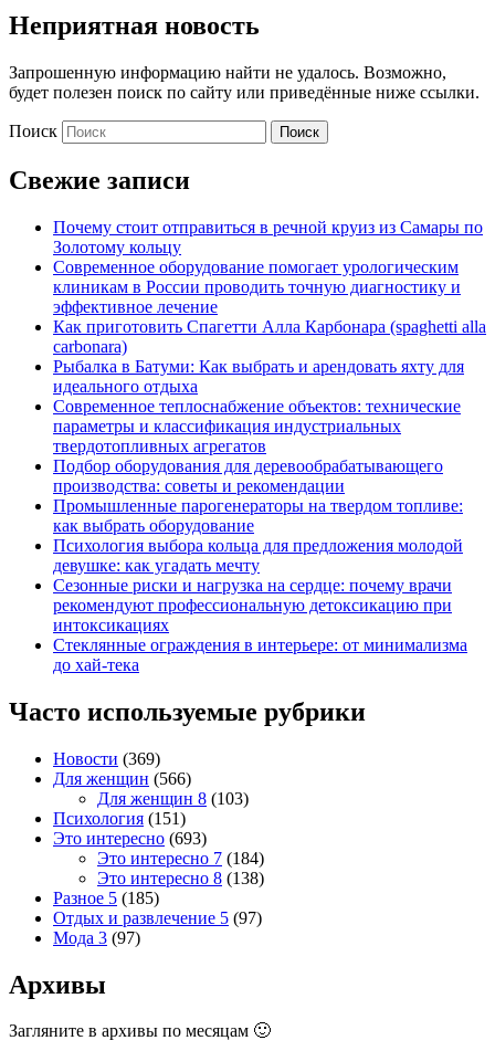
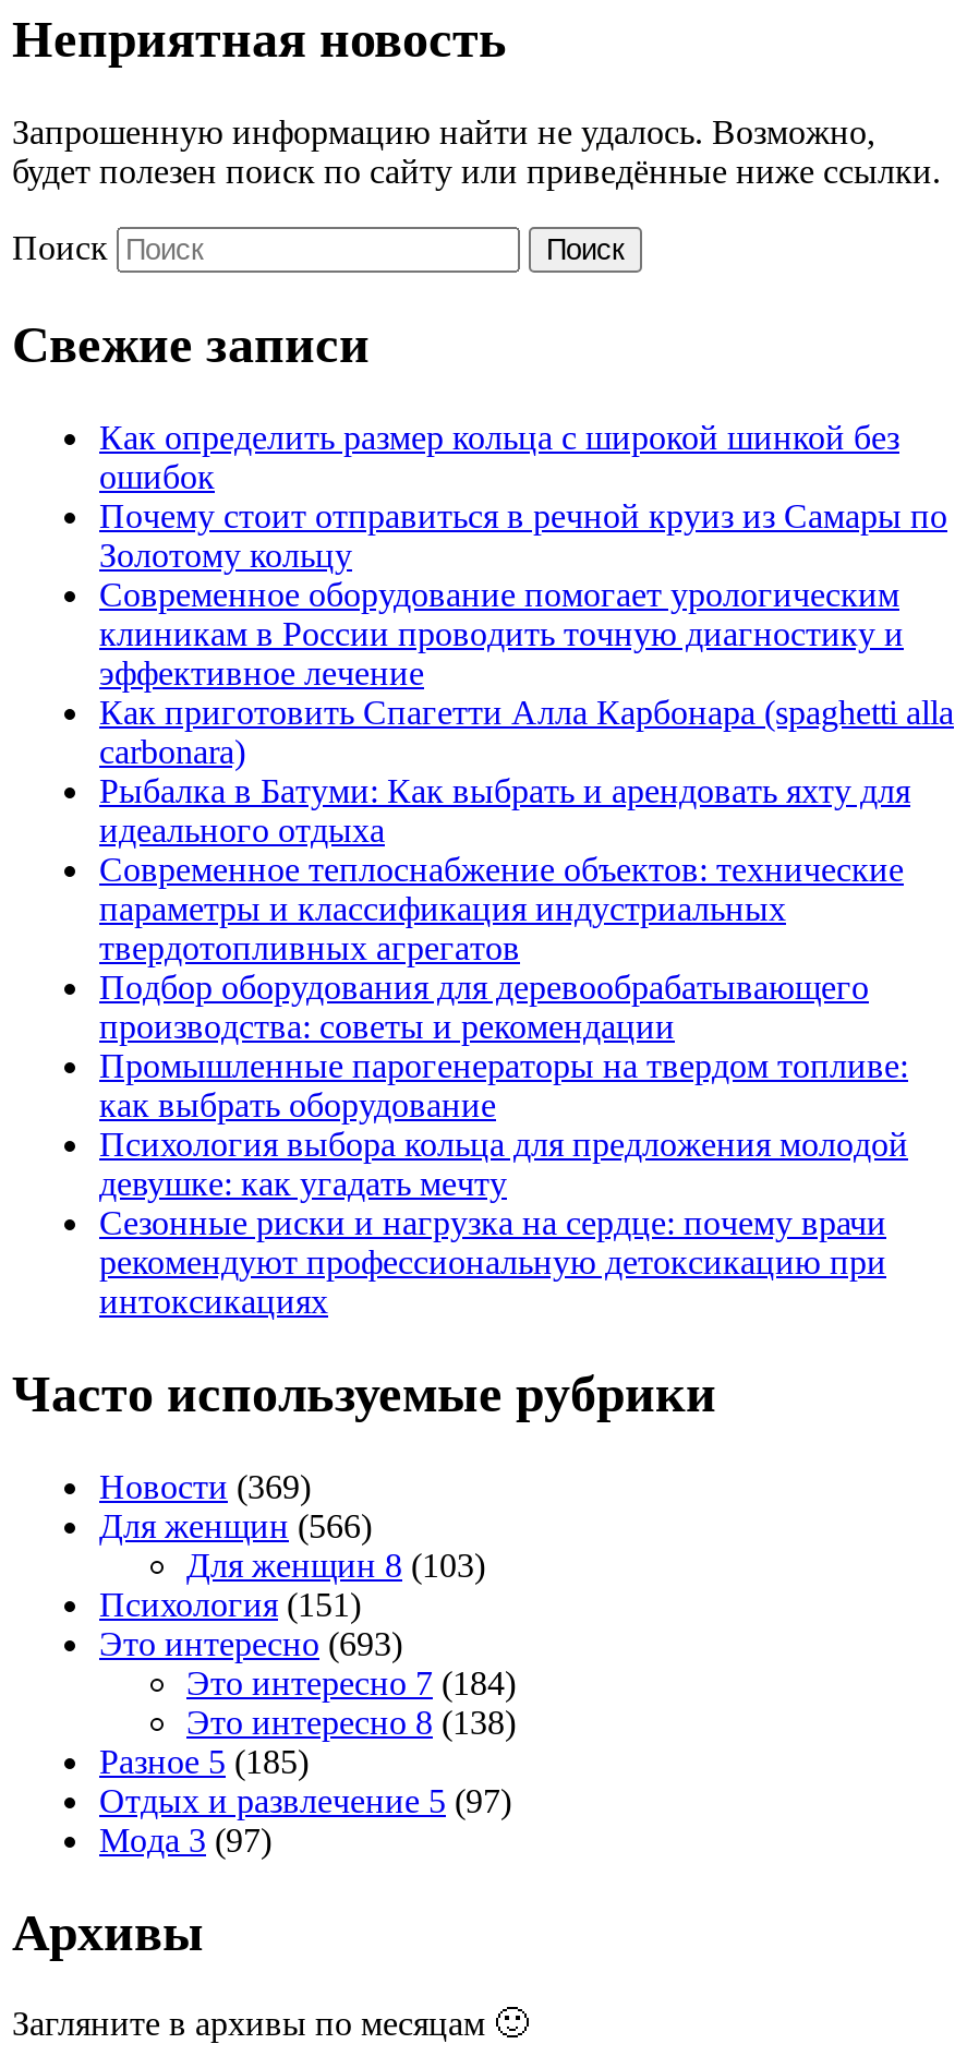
+ Как определить размер кольца с широкой шинкой без
+ ошибок

moved down: Почему стоит отправиться в речной круиз из Самары по | Золотому кольцу | Современное оборудование помогает урологическим | ... | рекомендуют профессиональную детоксикацию при | интоксикациях

- Стеклянные ограждения в интерьере: от минимализма
- до хай-тека
